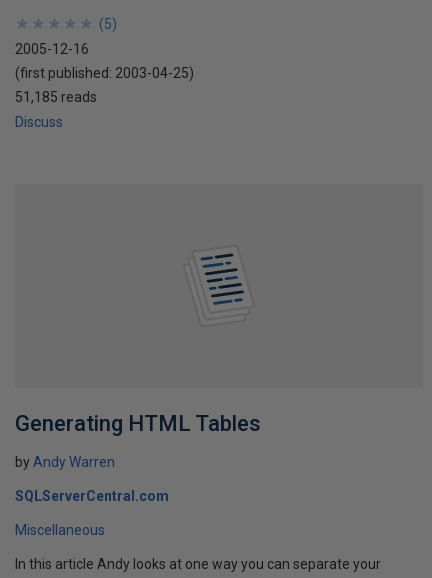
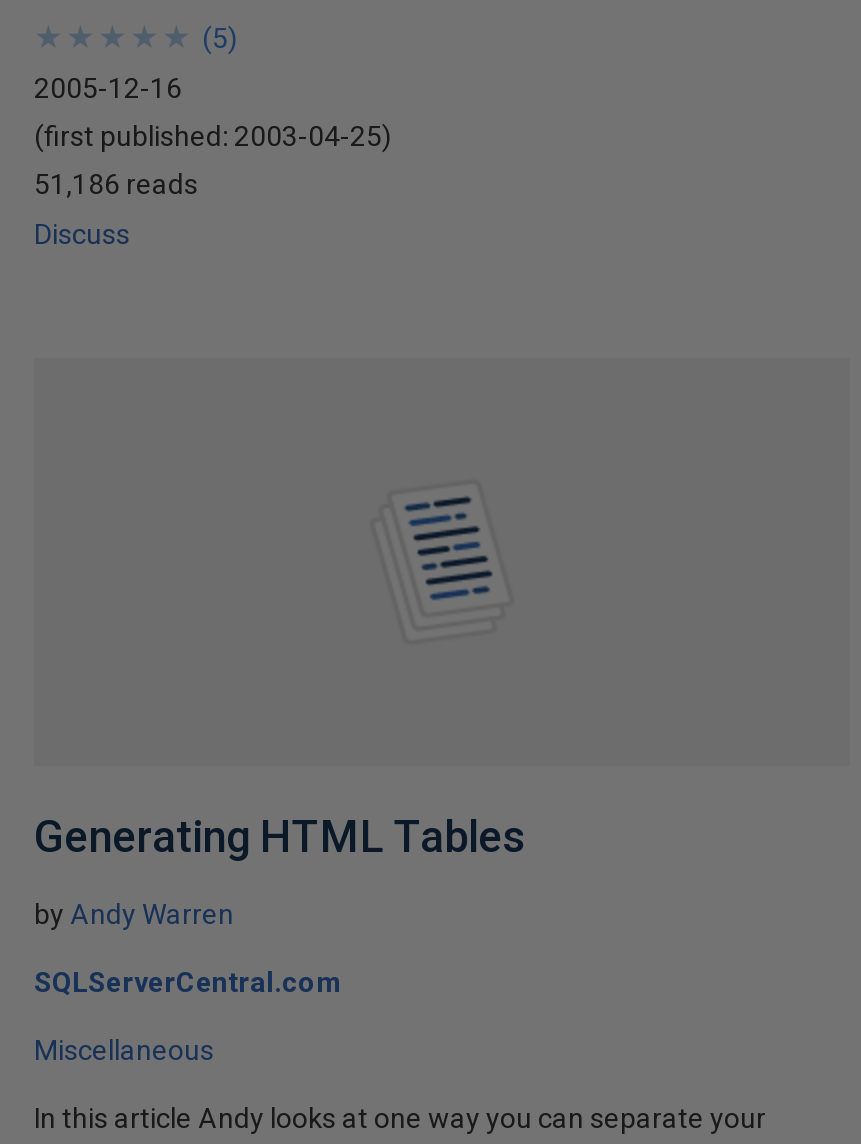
- 51,185 reads
+ 51,186 reads
